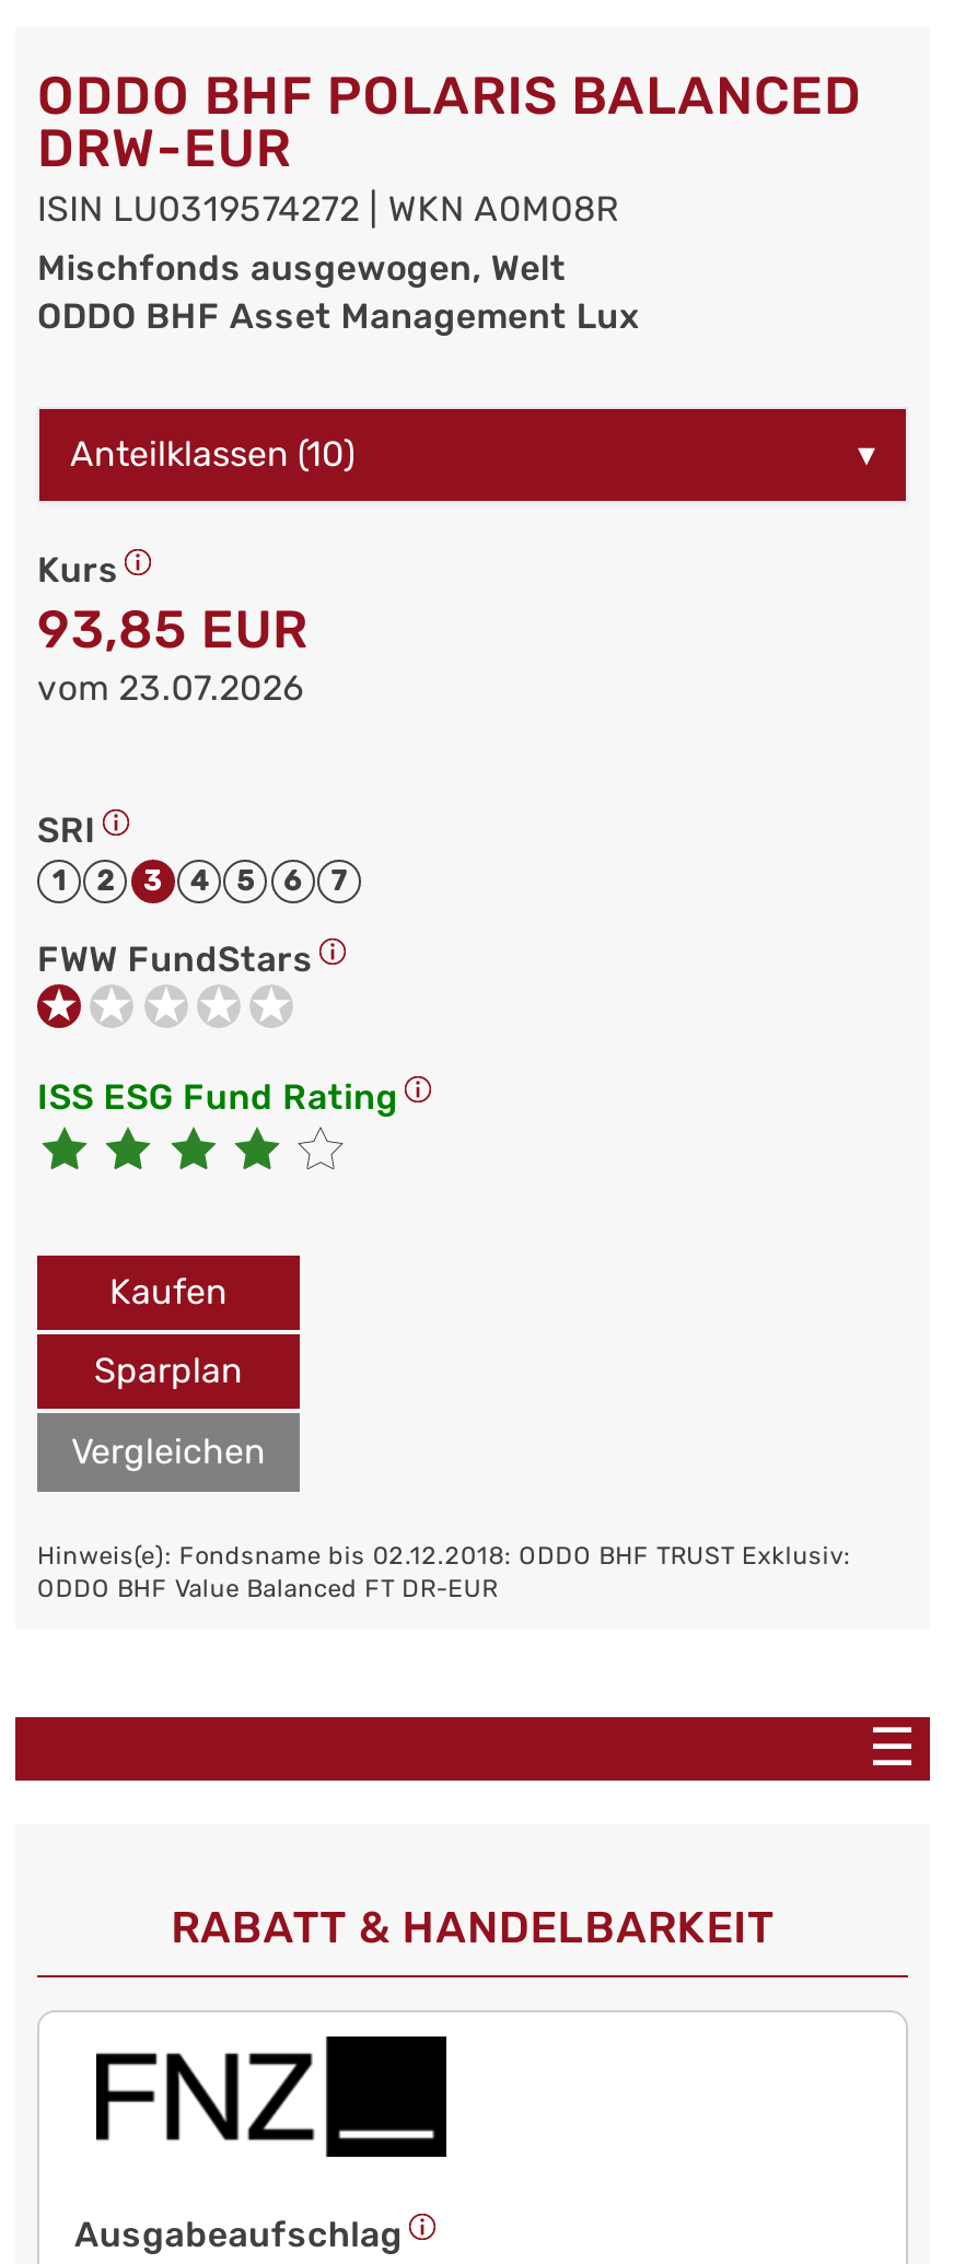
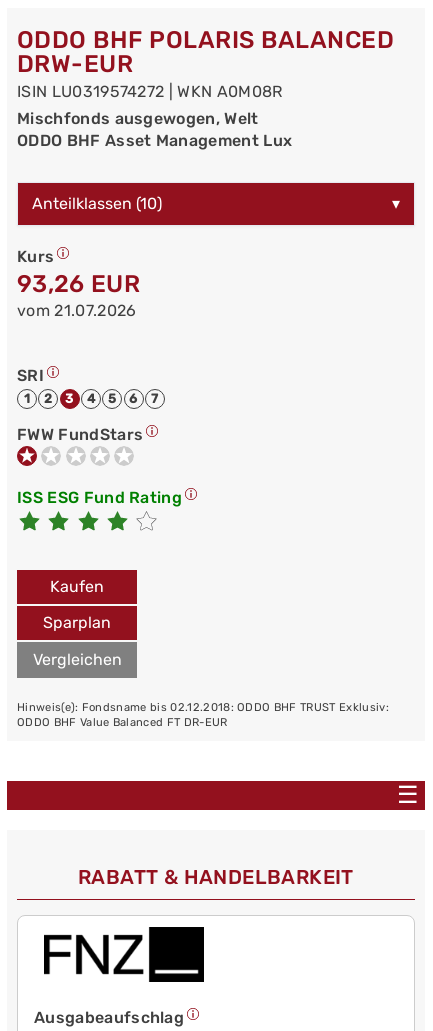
- 93,85 EUR
+ 93,26 EUR

- vom 23.07.2026
+ vom 21.07.2026
